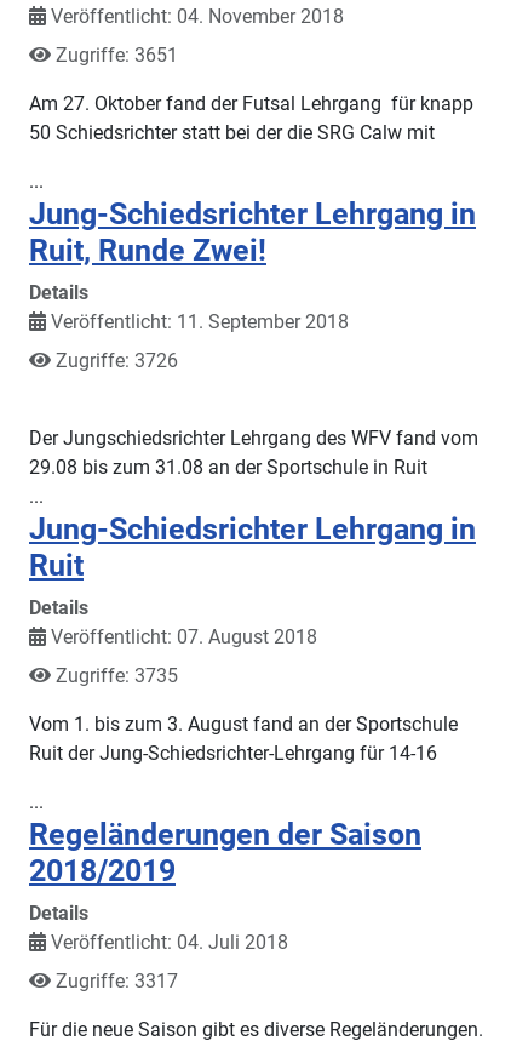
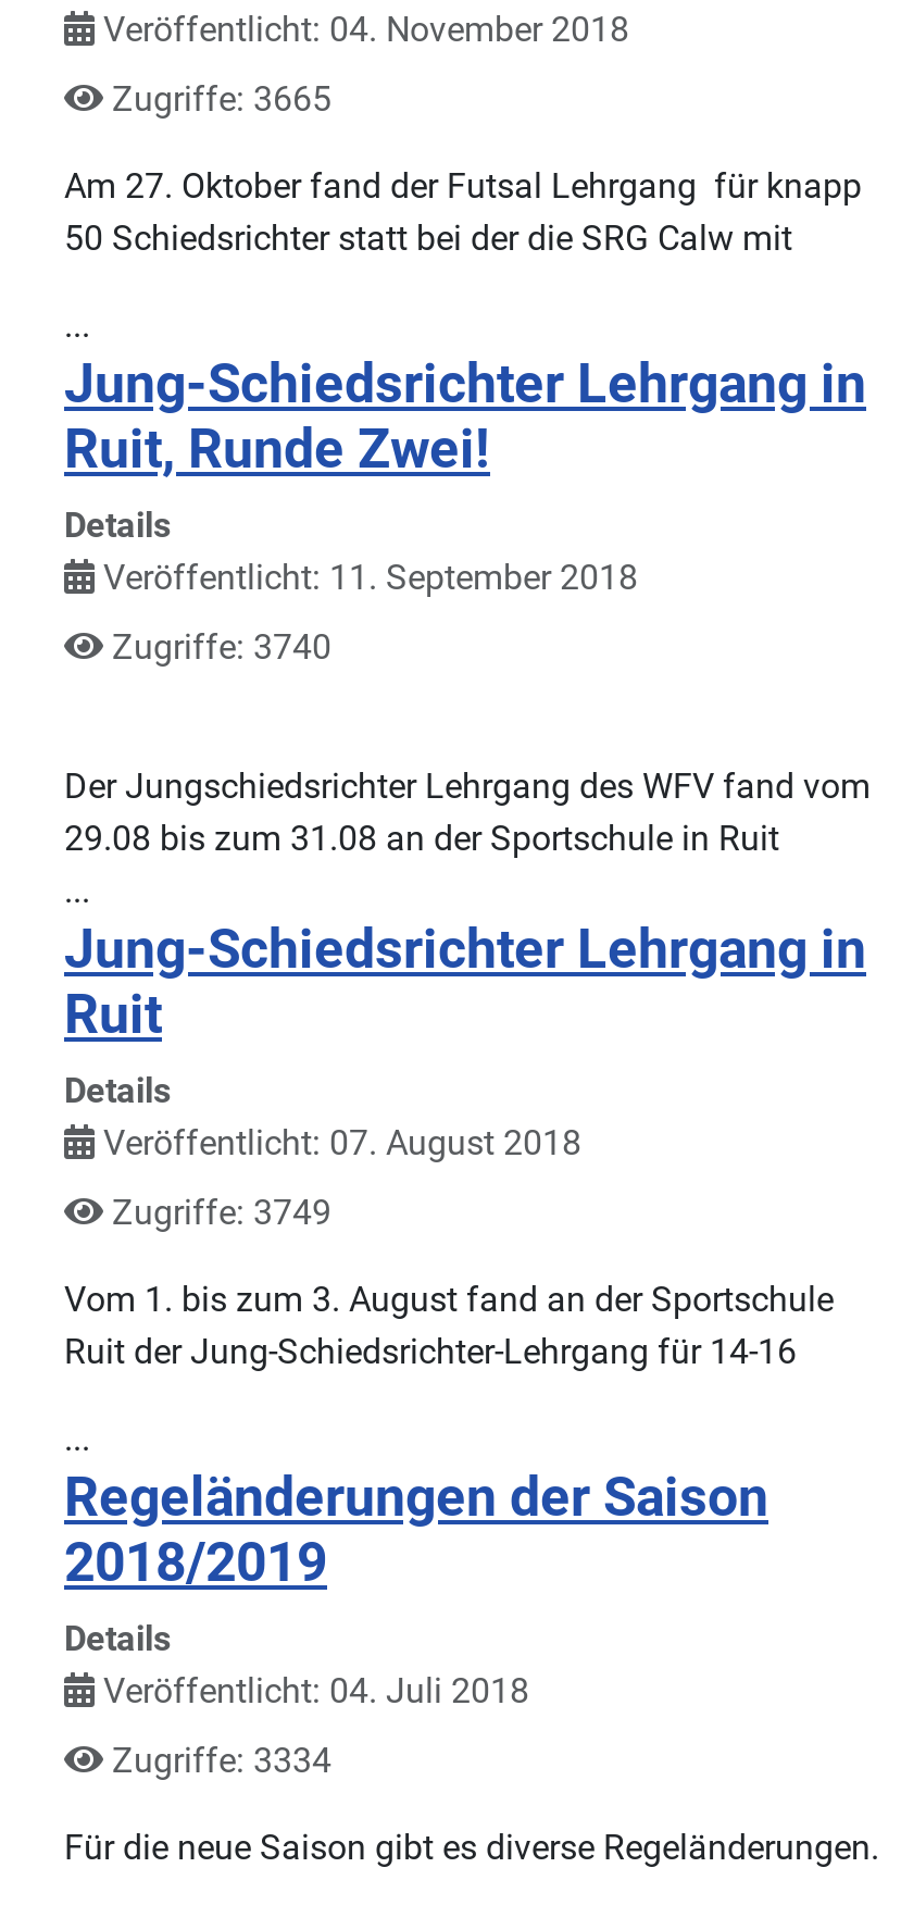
- Zugriffe: 3651
+ Zugriffe: 3665

- Zugriffe: 3726
+ Zugriffe: 3740

- Zugriffe: 3735
+ Zugriffe: 3749

- Zugriffe: 3317
+ Zugriffe: 3334
